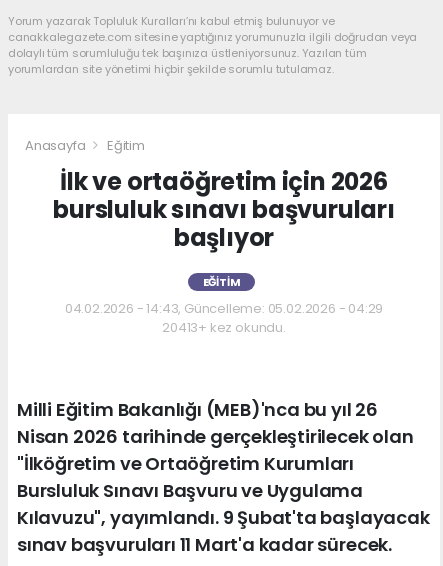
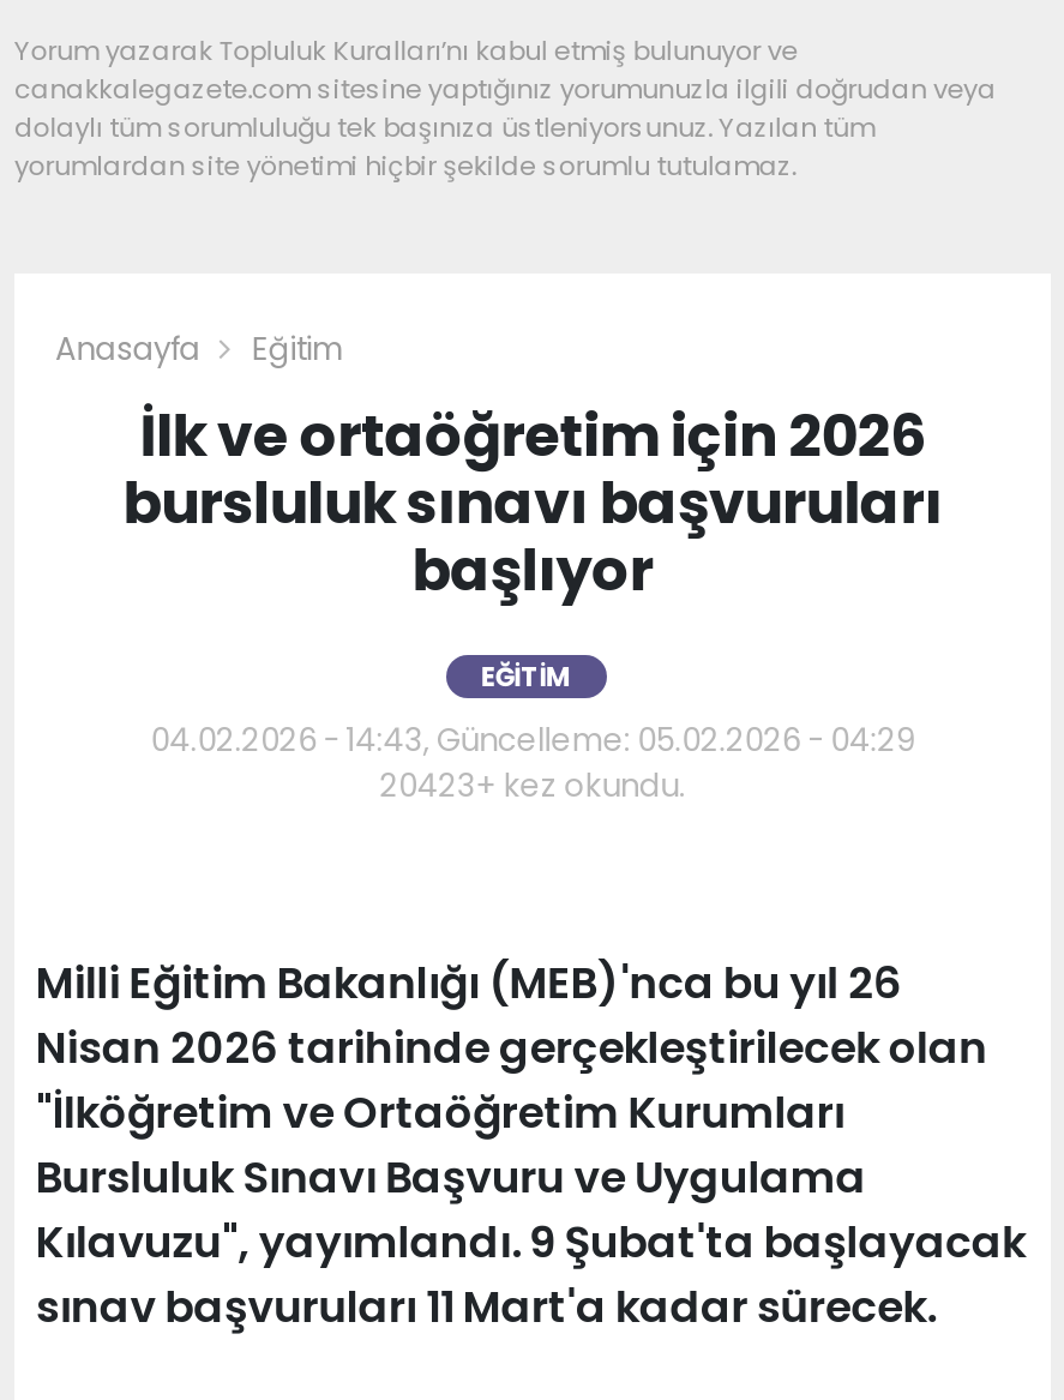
- 20413+ kez okundu.
+ 20423+ kez okundu.
